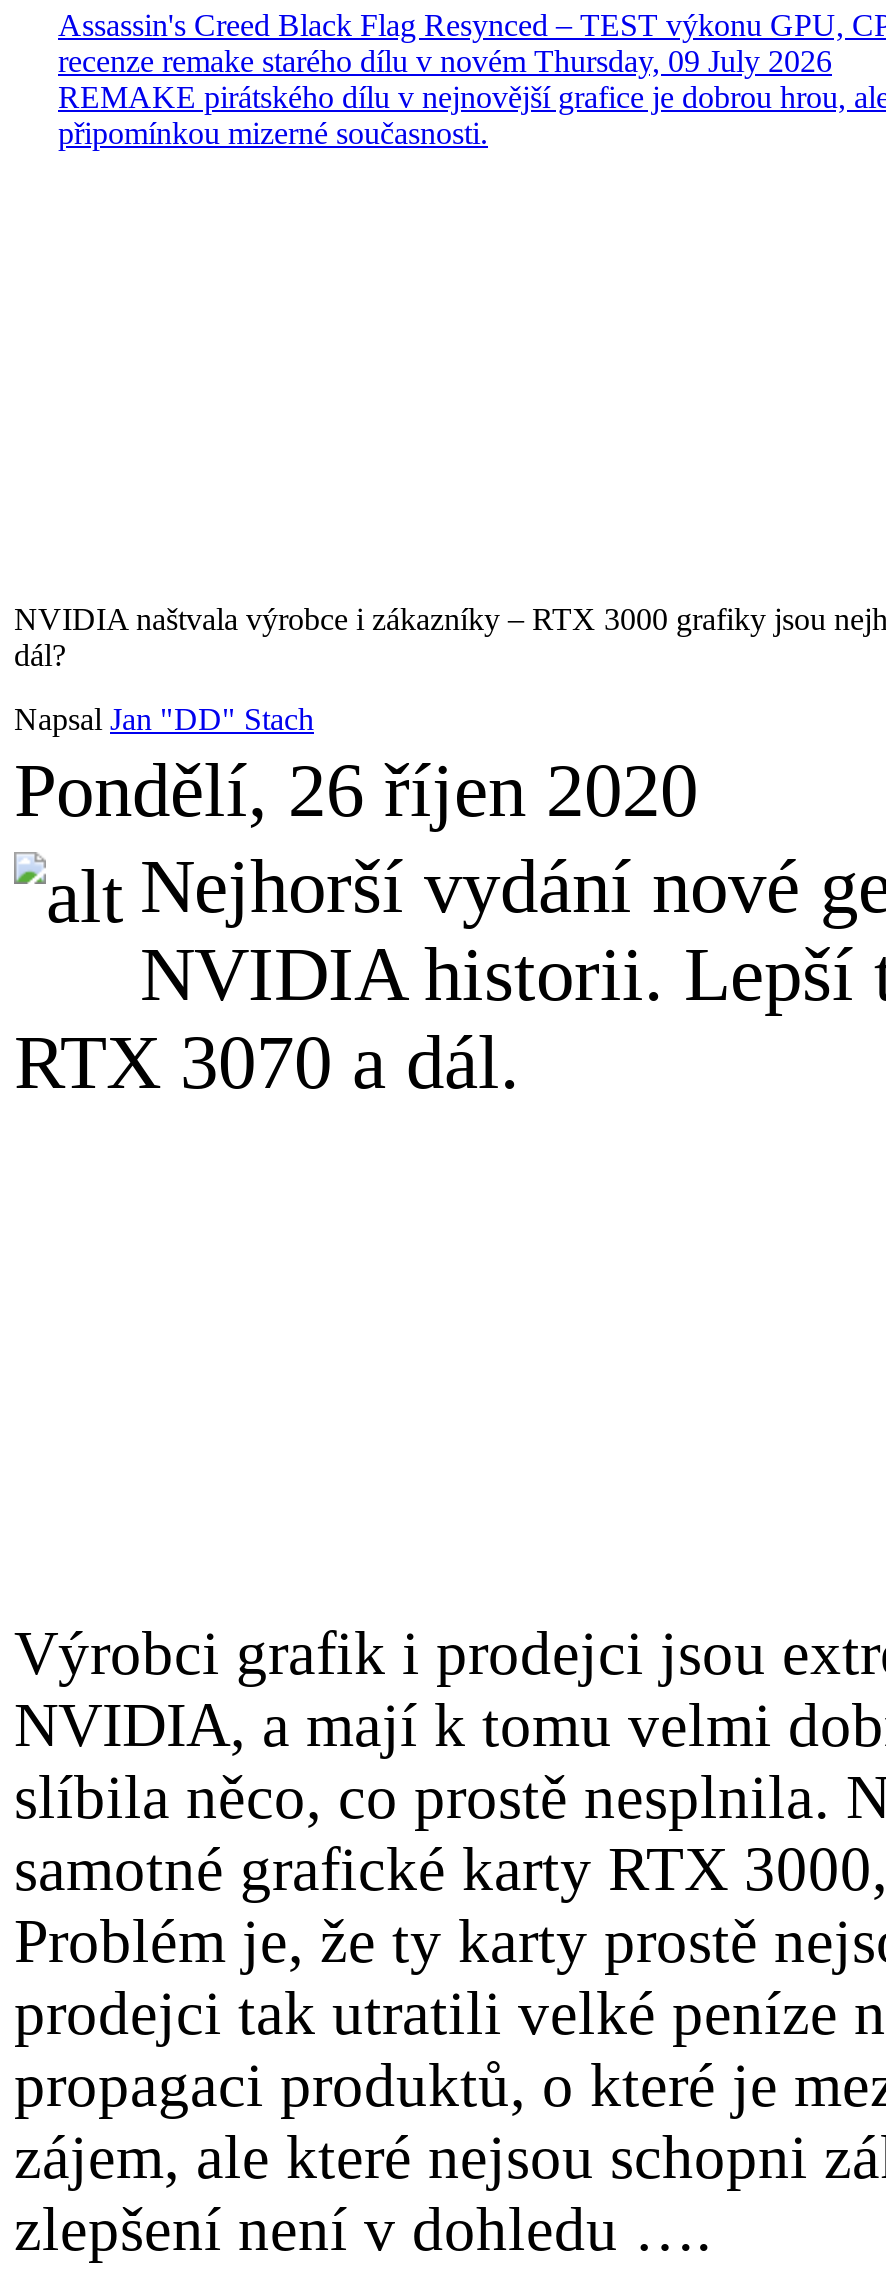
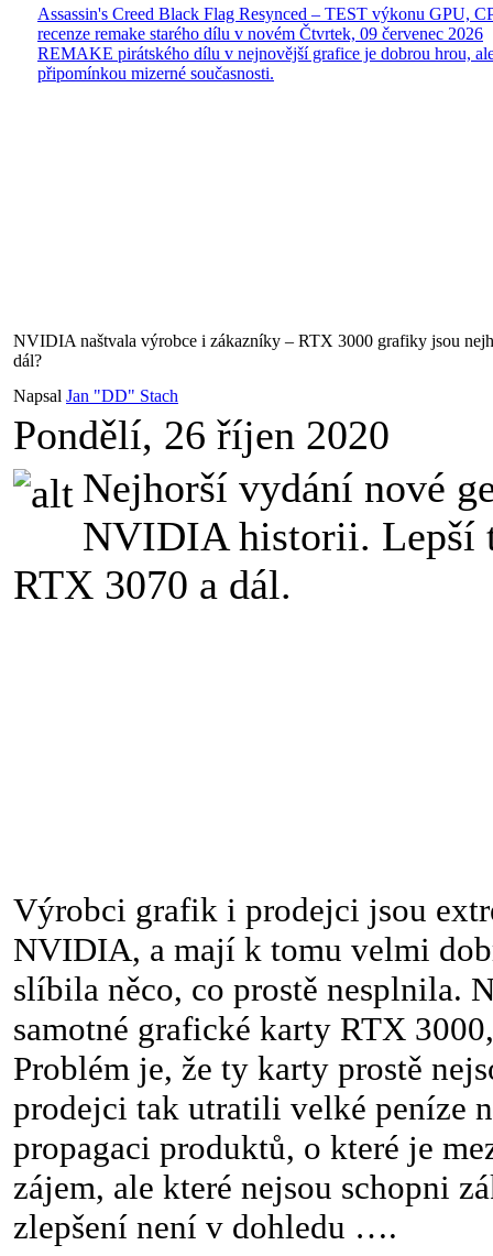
- recenze remake starého dílu v novém Thursday, 09 July 2026
+ recenze remake starého dílu v novém Čtvrtek, 09 červenec 2026
